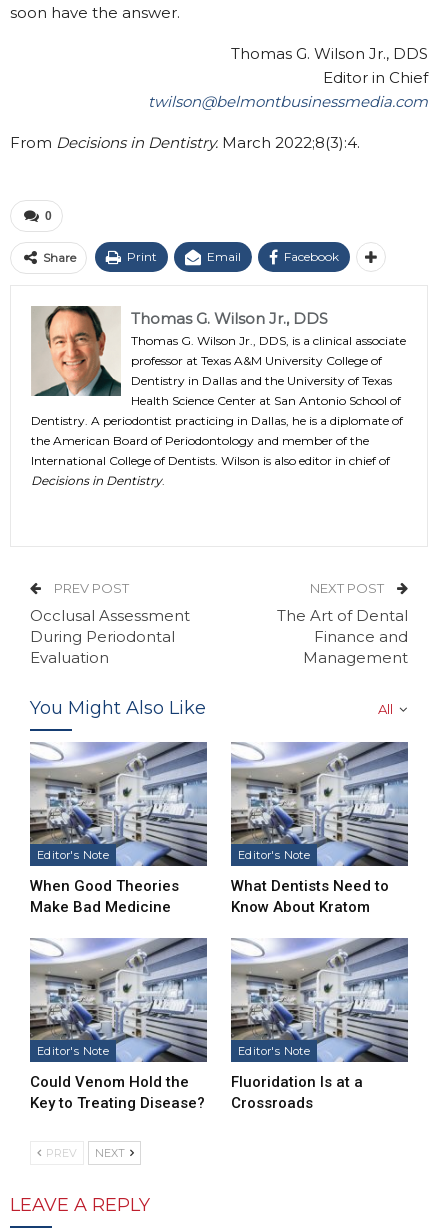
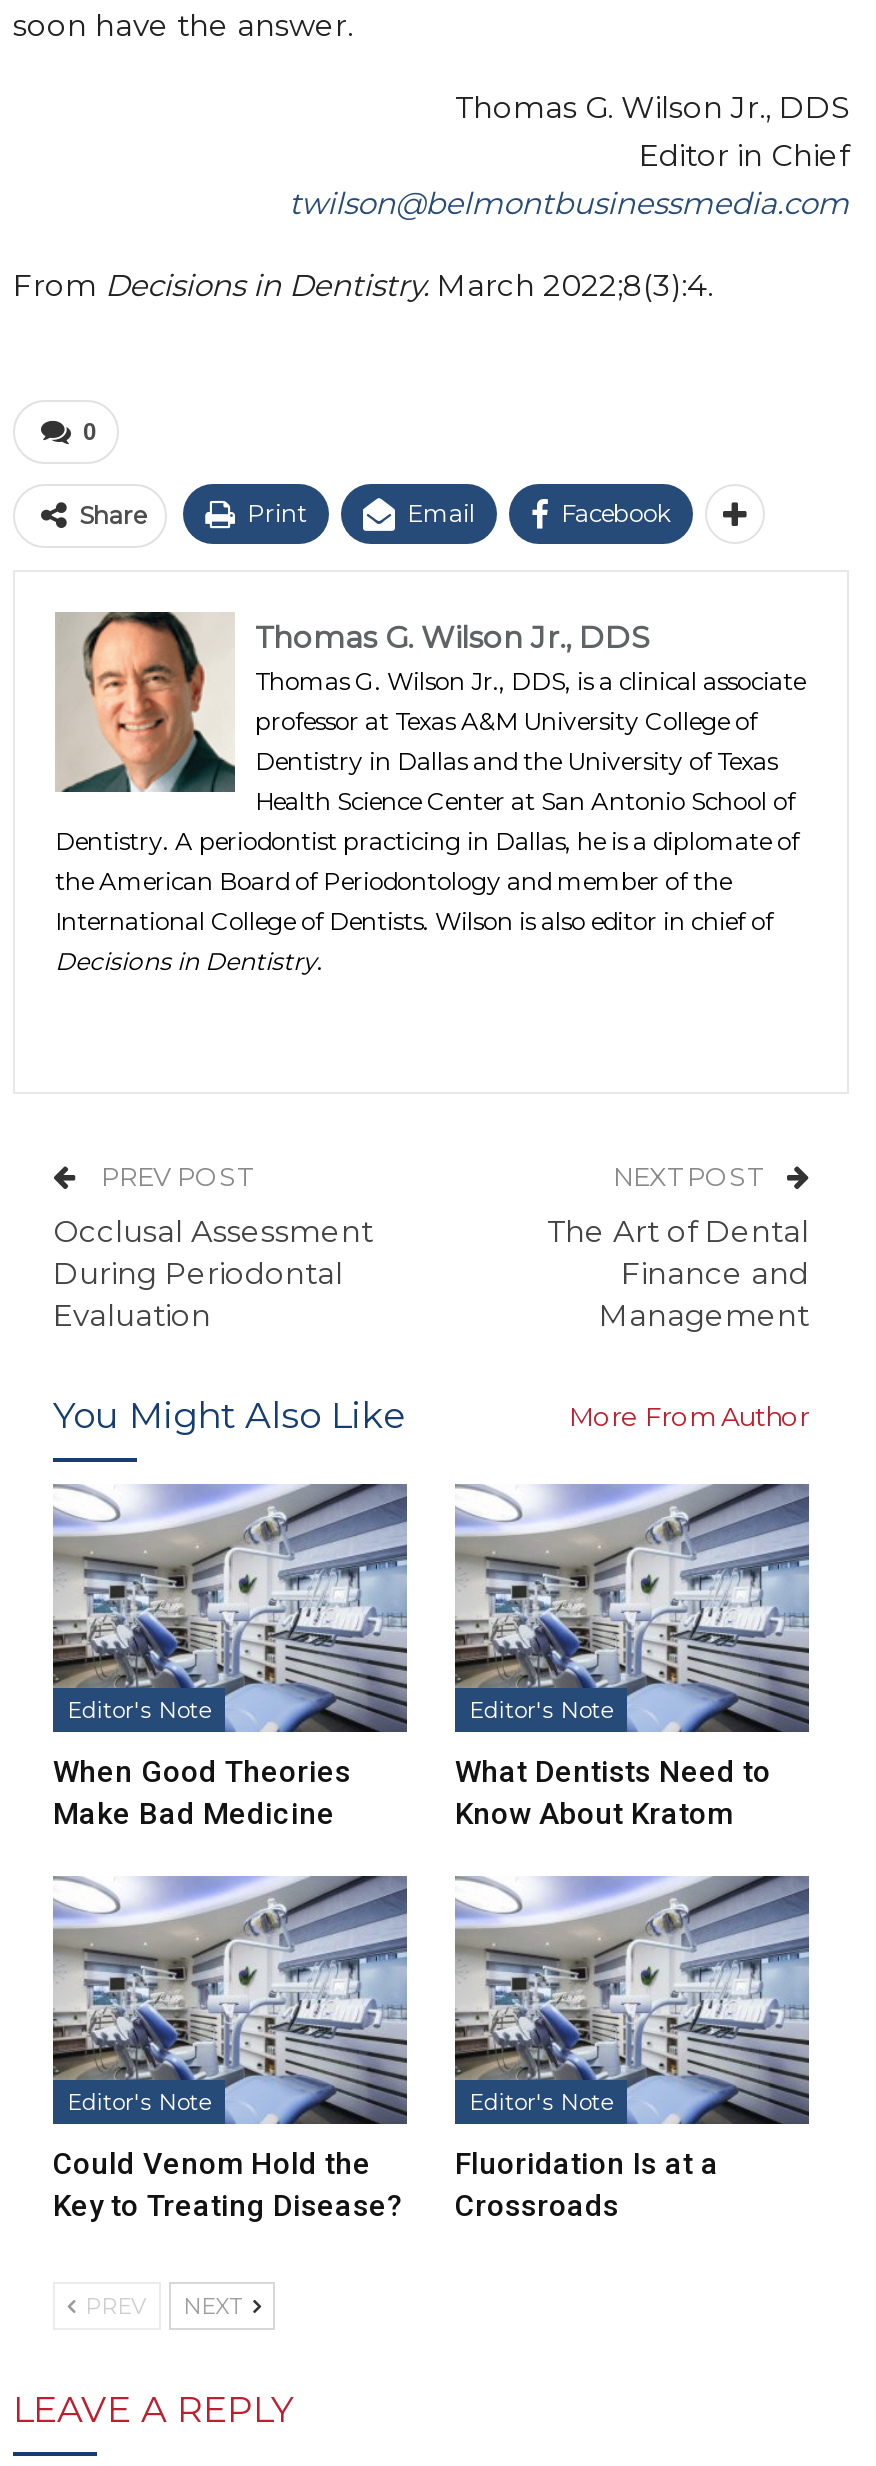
- All

+ More From Author
